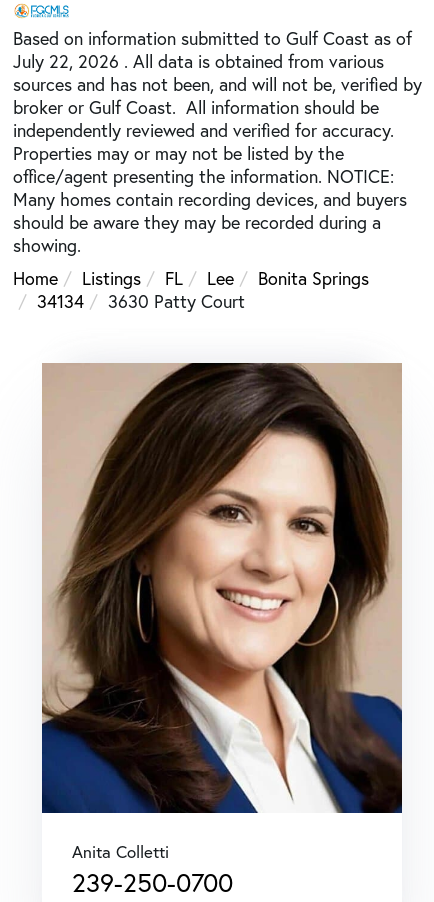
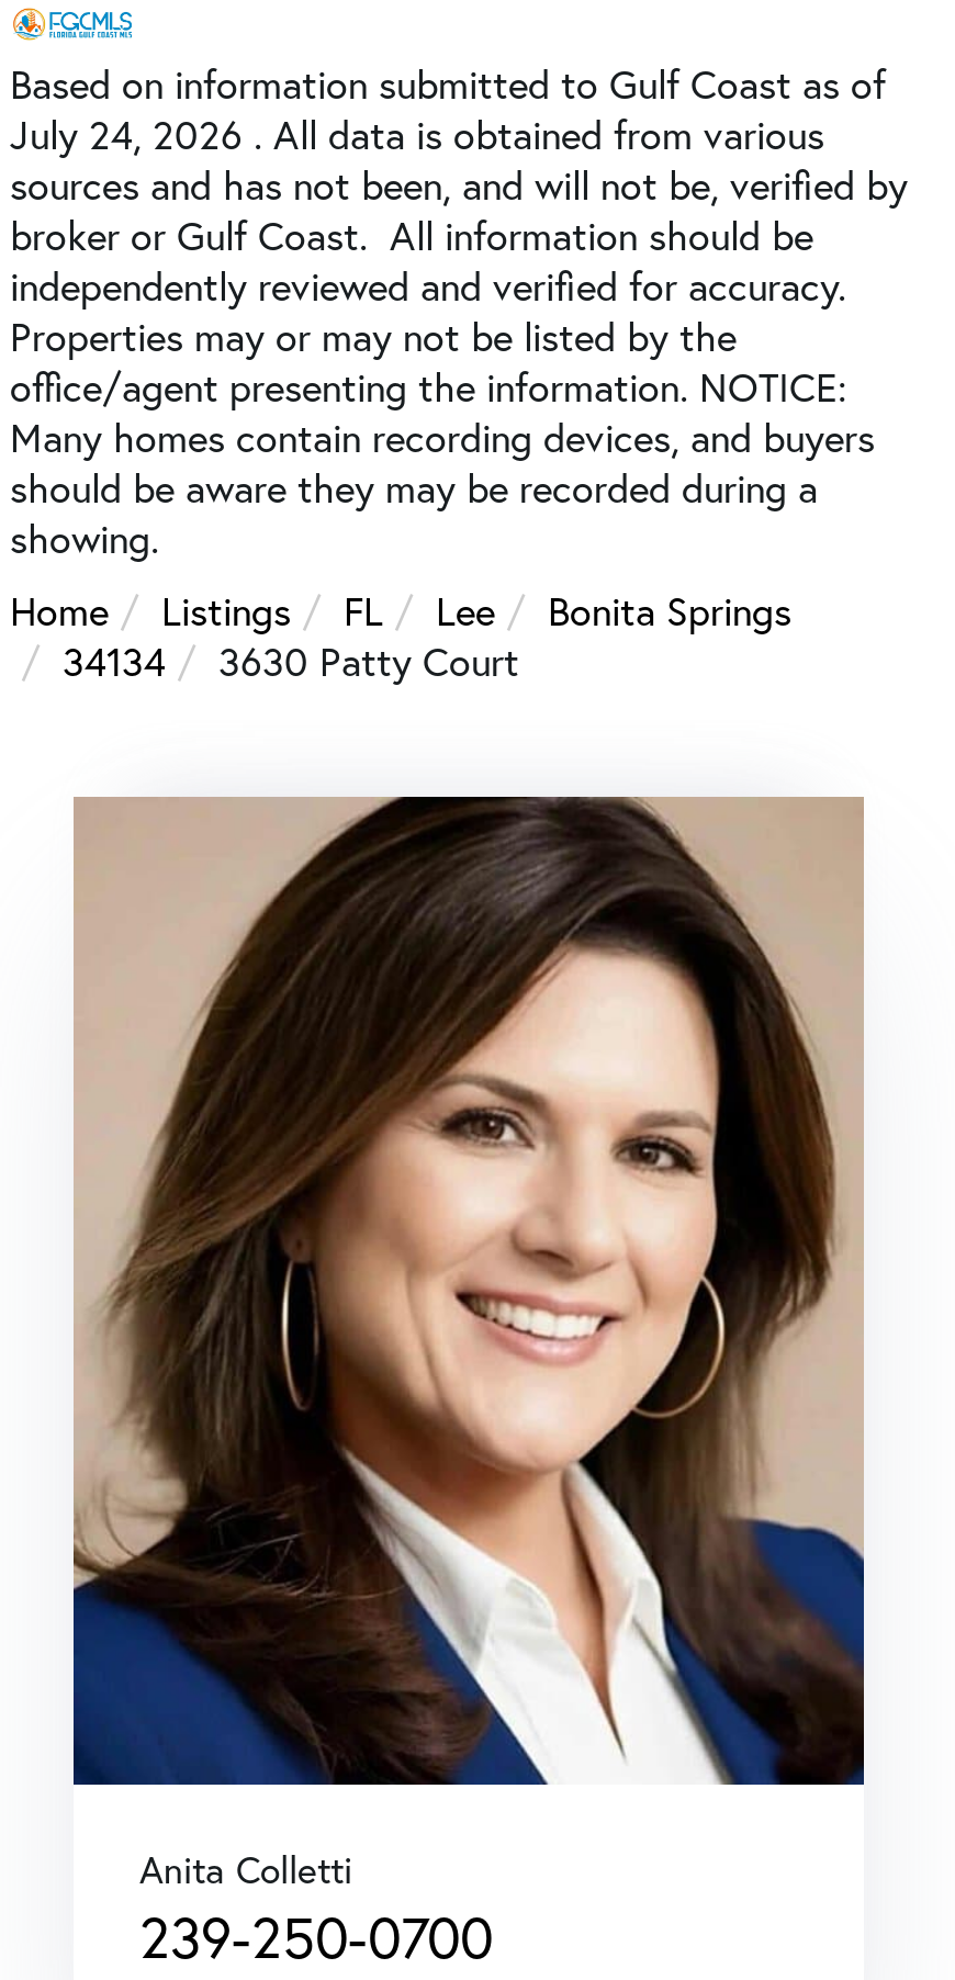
- July 22, 2026 . All data is obtained from various
+ July 24, 2026 . All data is obtained from various
